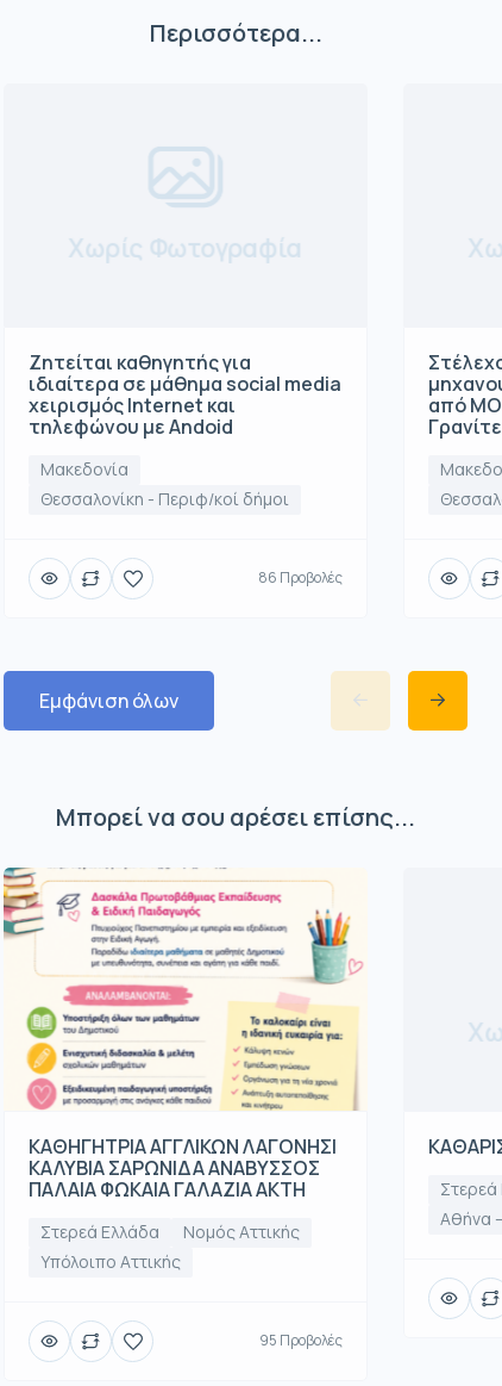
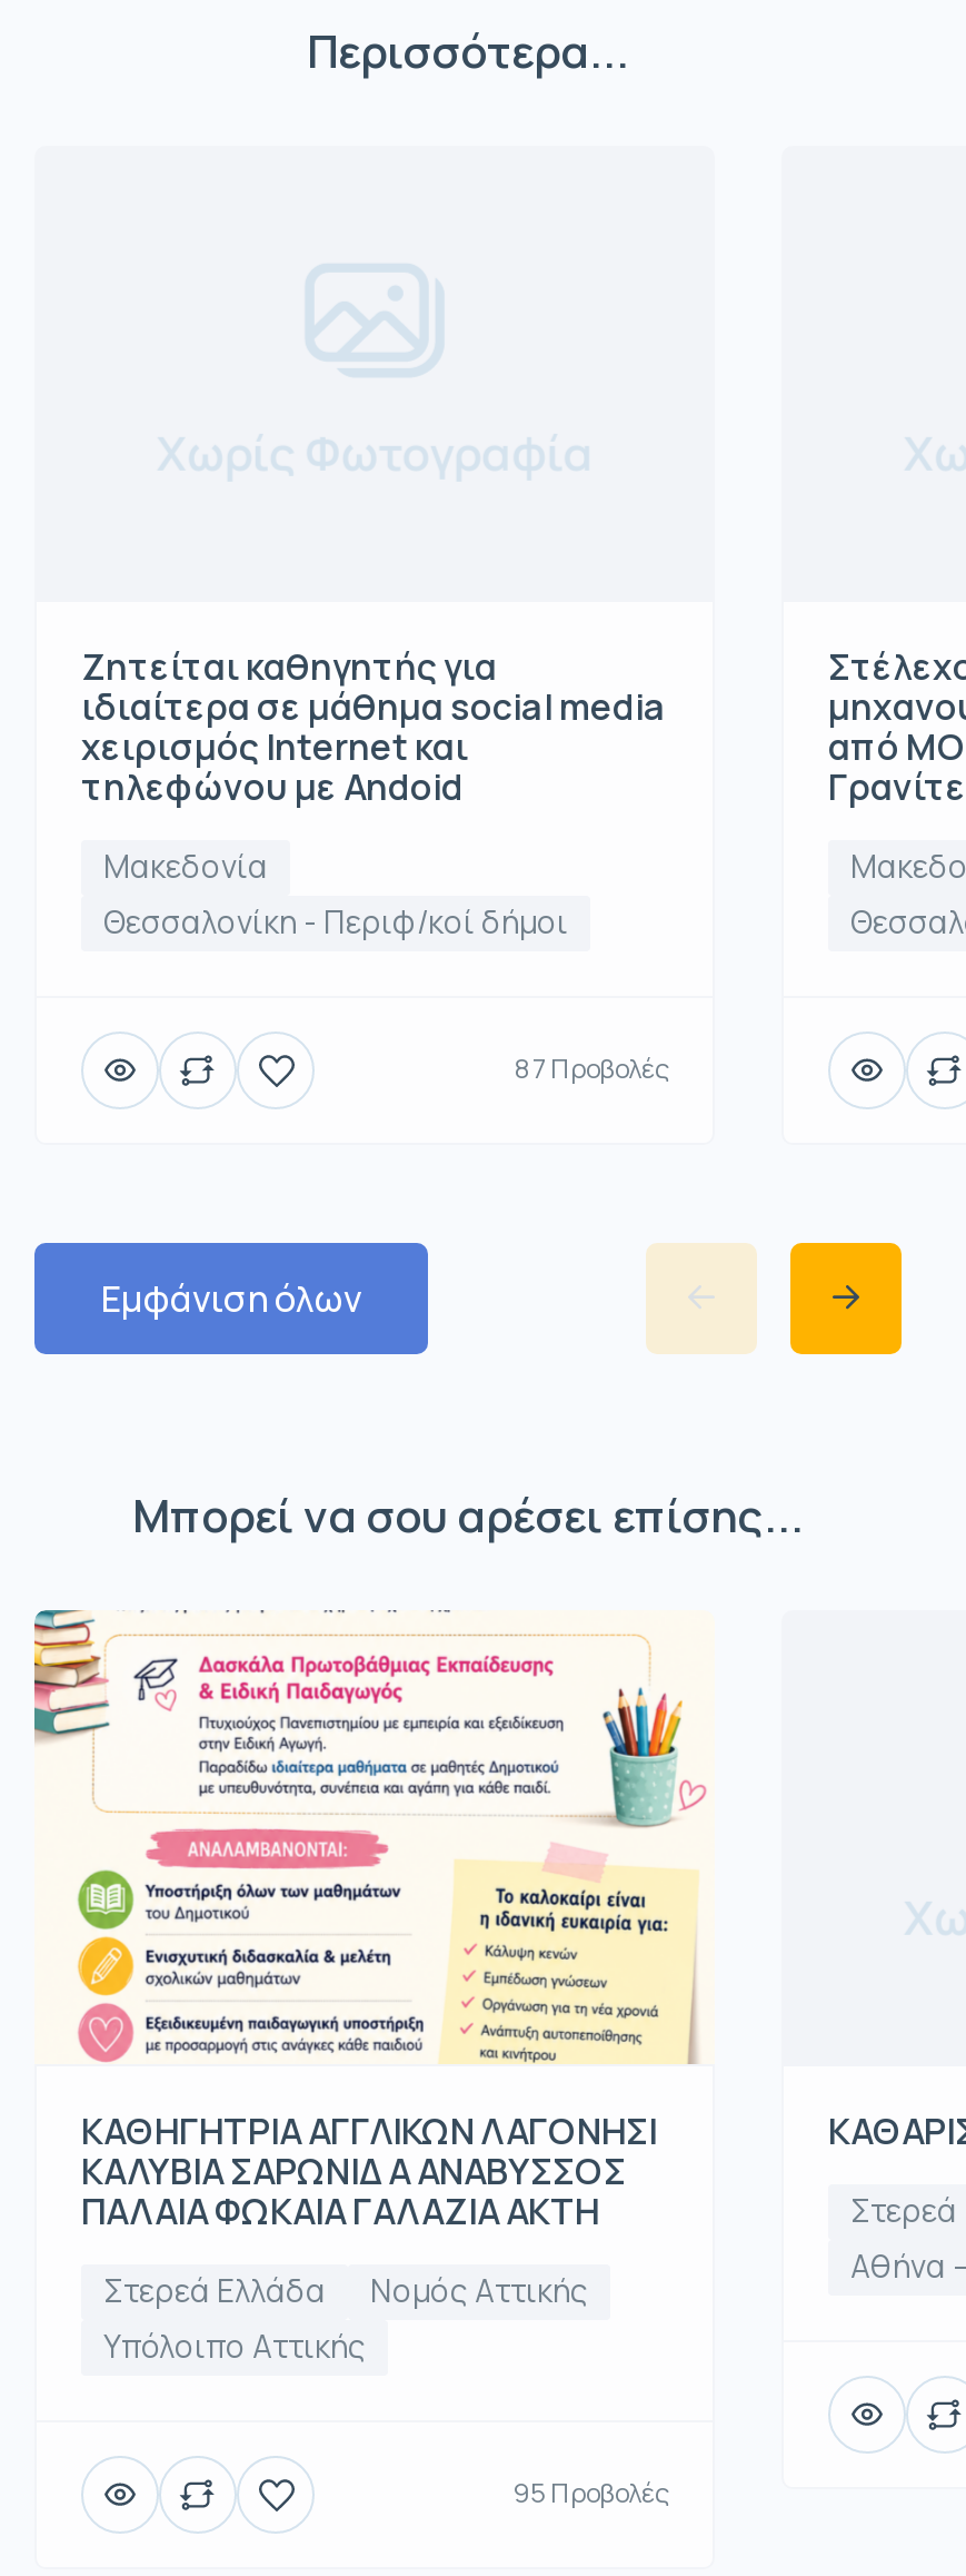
- 86 Προβολές
+ 87 Προβολές
